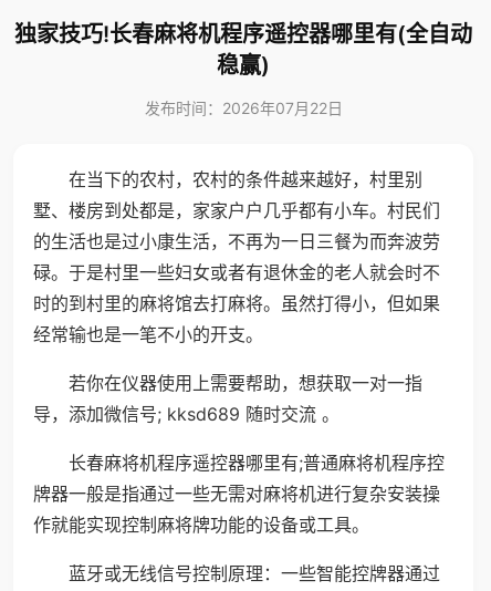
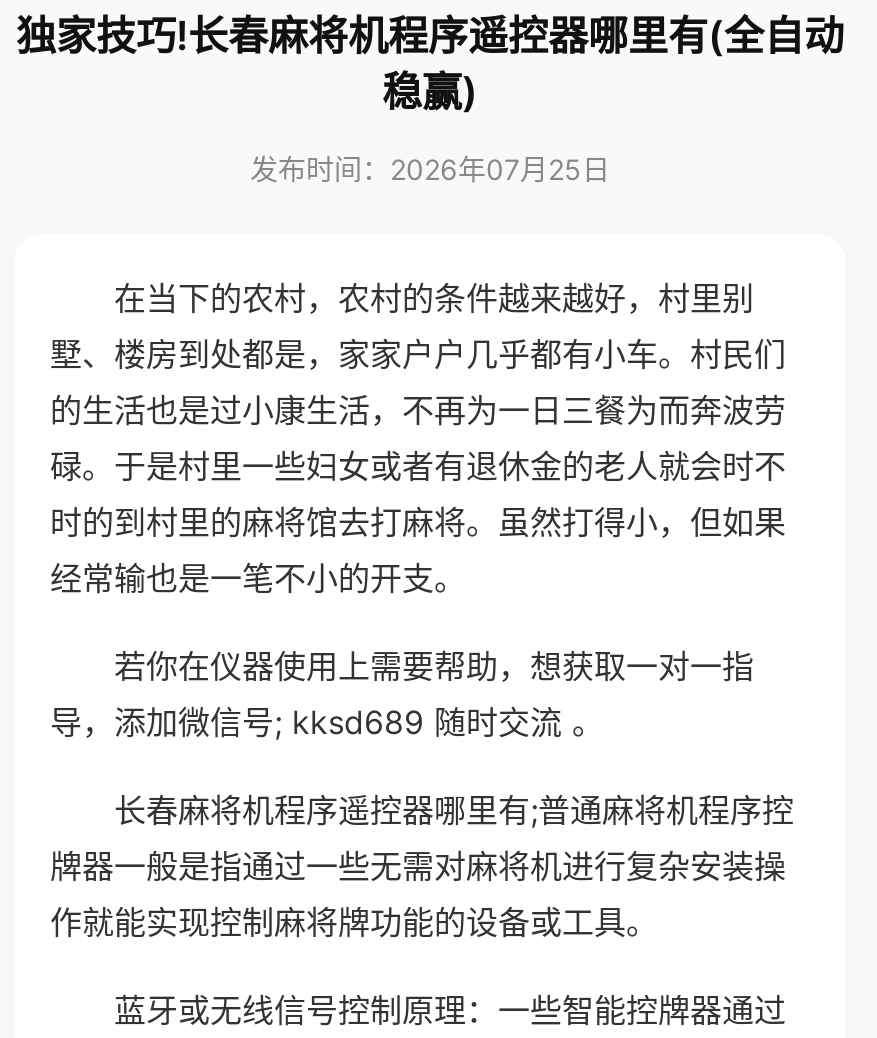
- 发布时间：2026年07月22日
+ 发布时间：2026年07月25日
